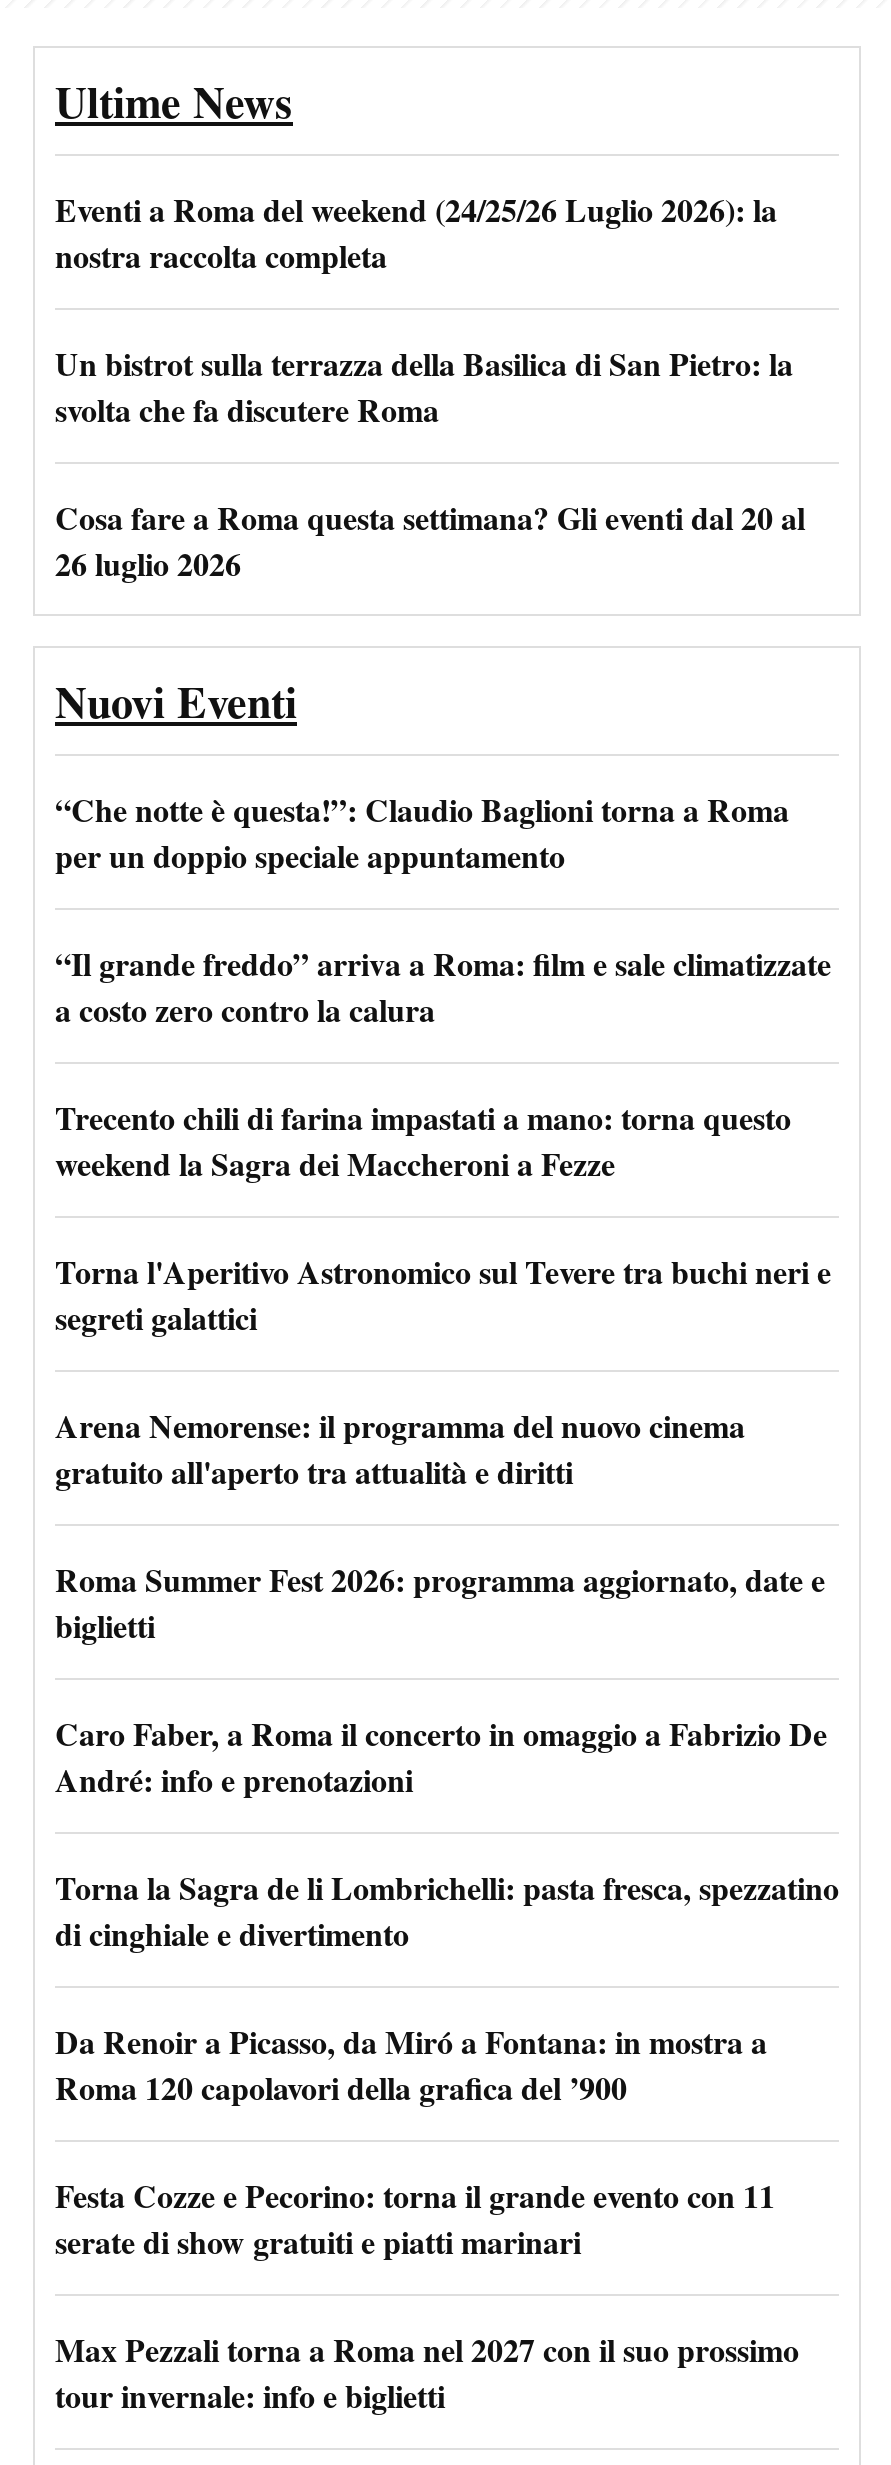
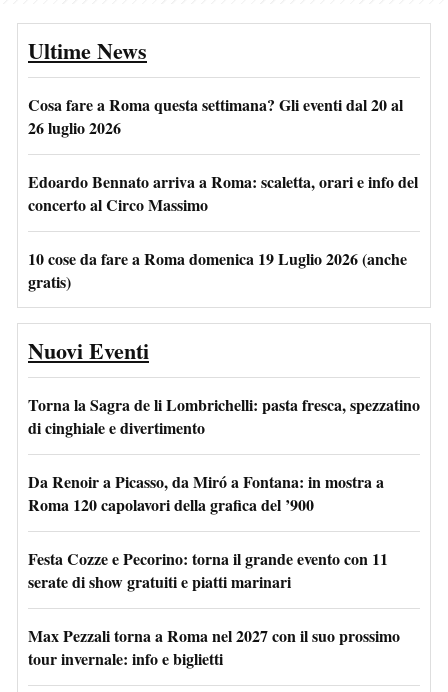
- Eventi a Roma del weekend (24/25/26 Luglio 2026): la
- nostra raccolta completa
- Un bistrot sulla terrazza della Basilica di San Pietro: la
- svolta che fa discutere Roma

+ Edoardo Bennato arriva a Roma: scaletta, orari e info del
+ concerto al Circo Massimo
+ 10 cose da fare a Roma domenica 19 Luglio 2026 (anche
+ gratis)

- “Che notte è questa!”: Claudio Baglioni torna a Roma
- per un doppio speciale appuntamento
- “Il grande freddo” arriva a Roma: film e sale climatizzate
- a costo zero contro la calura
- Trecento chili di farina impastati a mano: torna questo
- weekend la Sagra dei Maccheroni a Fezze
- Torna l'Aperitivo Astronomico sul Tevere tra buchi neri e
- segreti galattici
- Arena Nemorense: il programma del nuovo cinema
- gratuito all'aperto tra attualità e diritti
- Roma Summer Fest 2026: programma aggiornato, date e
- biglietti
- Caro Faber, a Roma il concerto in omaggio a Fabrizio De
- André: info e prenotazioni
